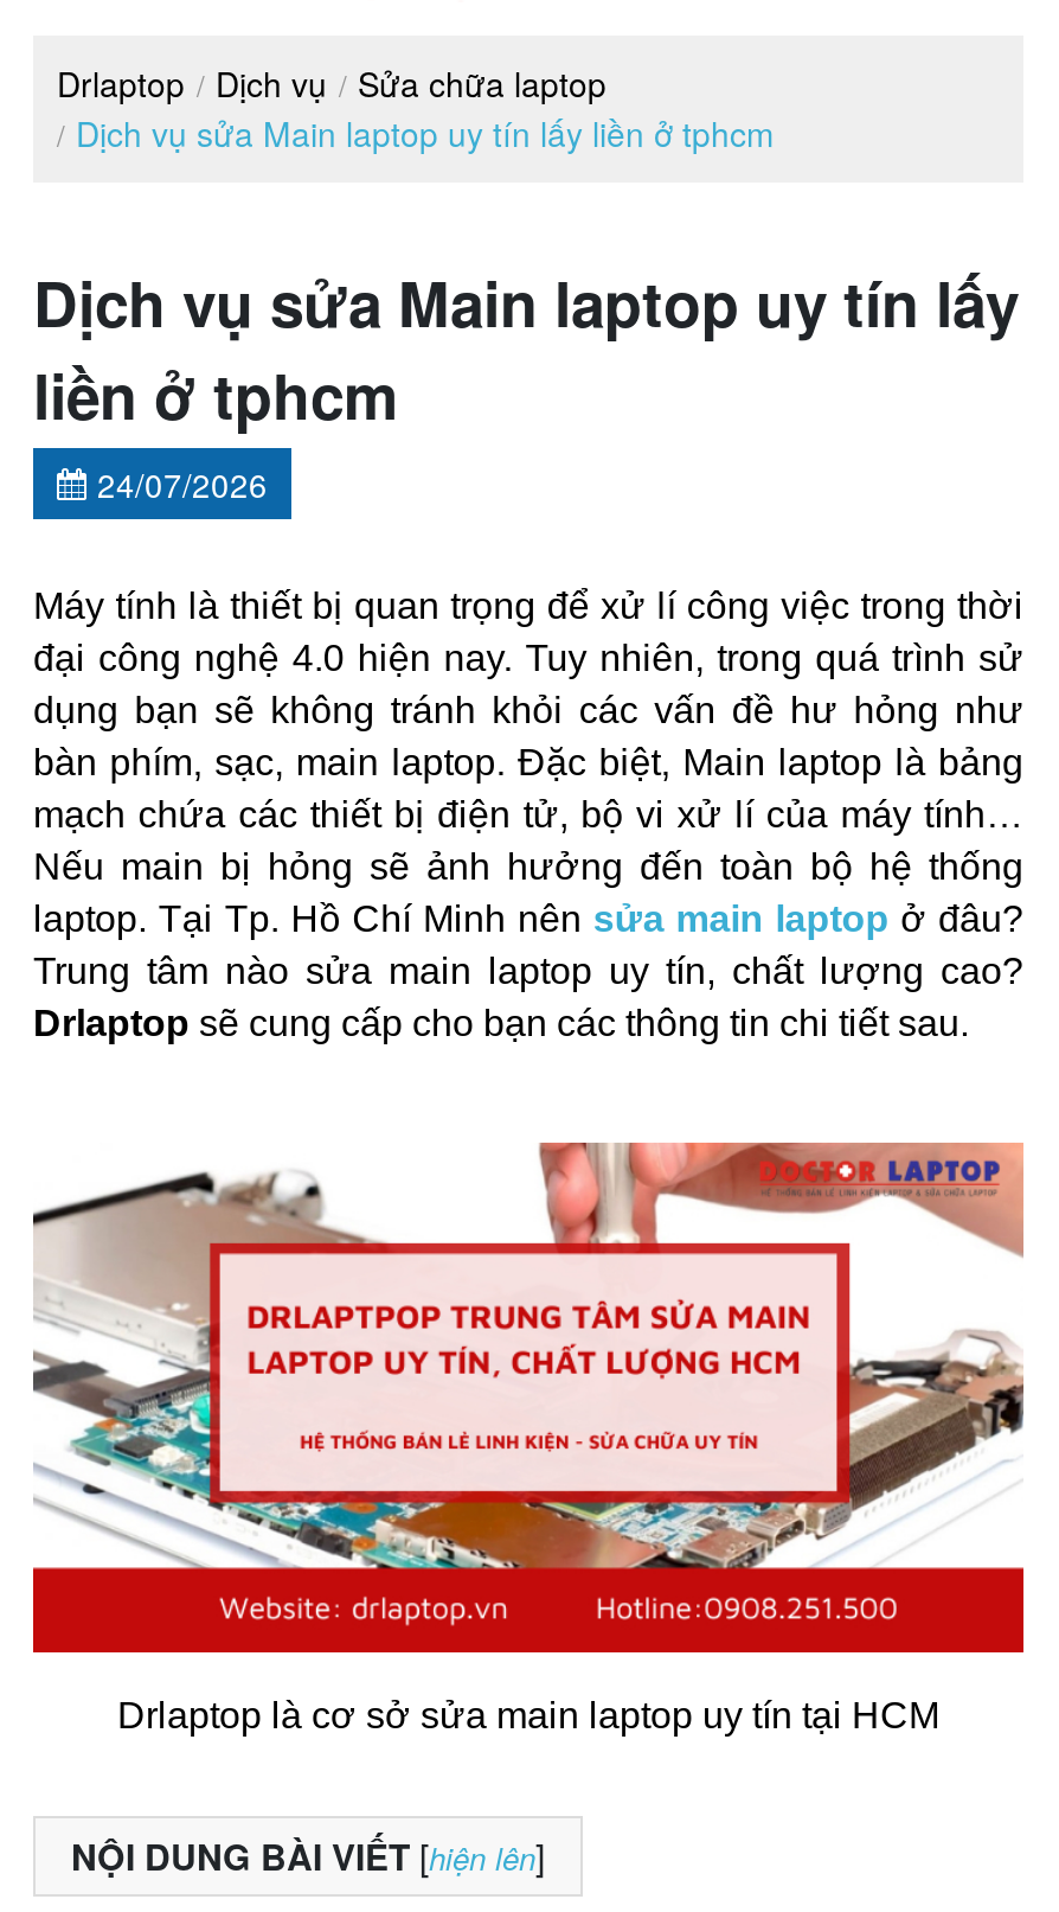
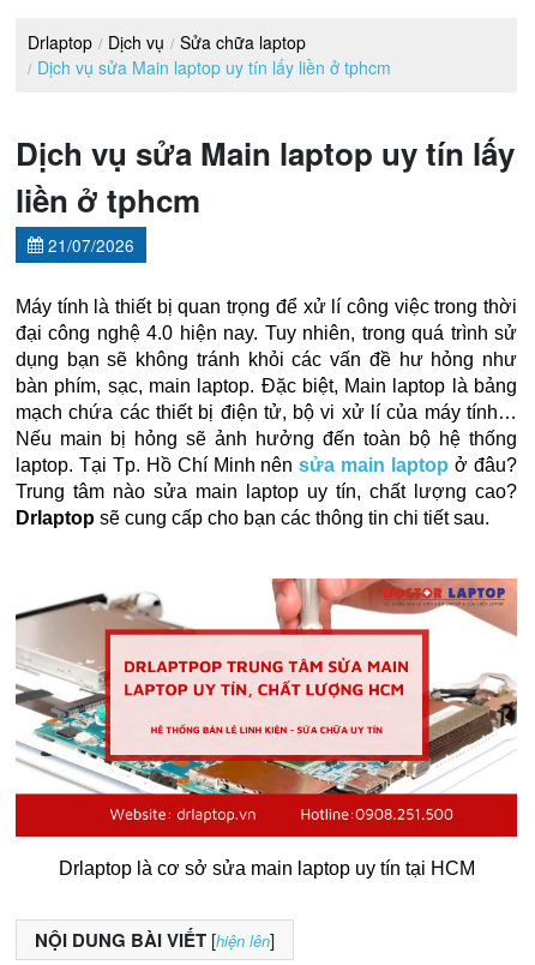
- 24/07/2026
+ 21/07/2026
